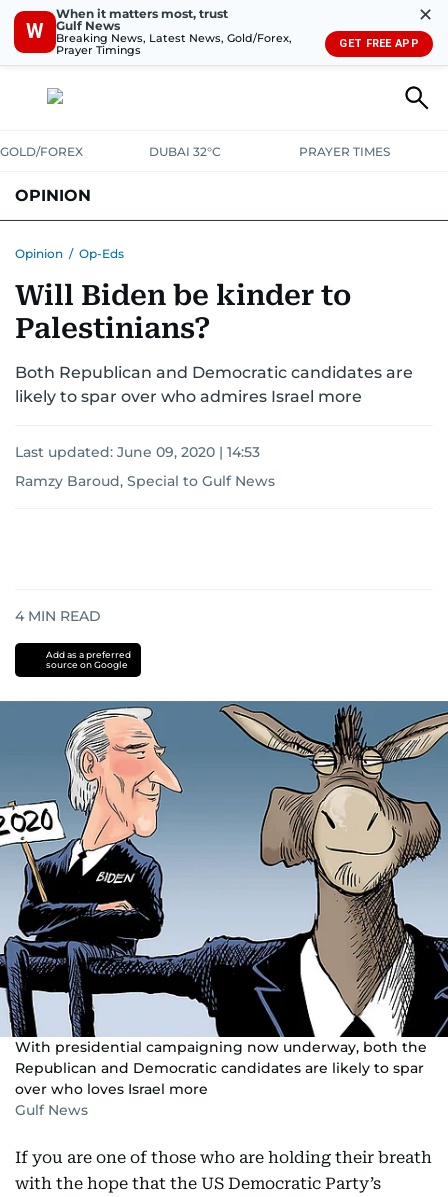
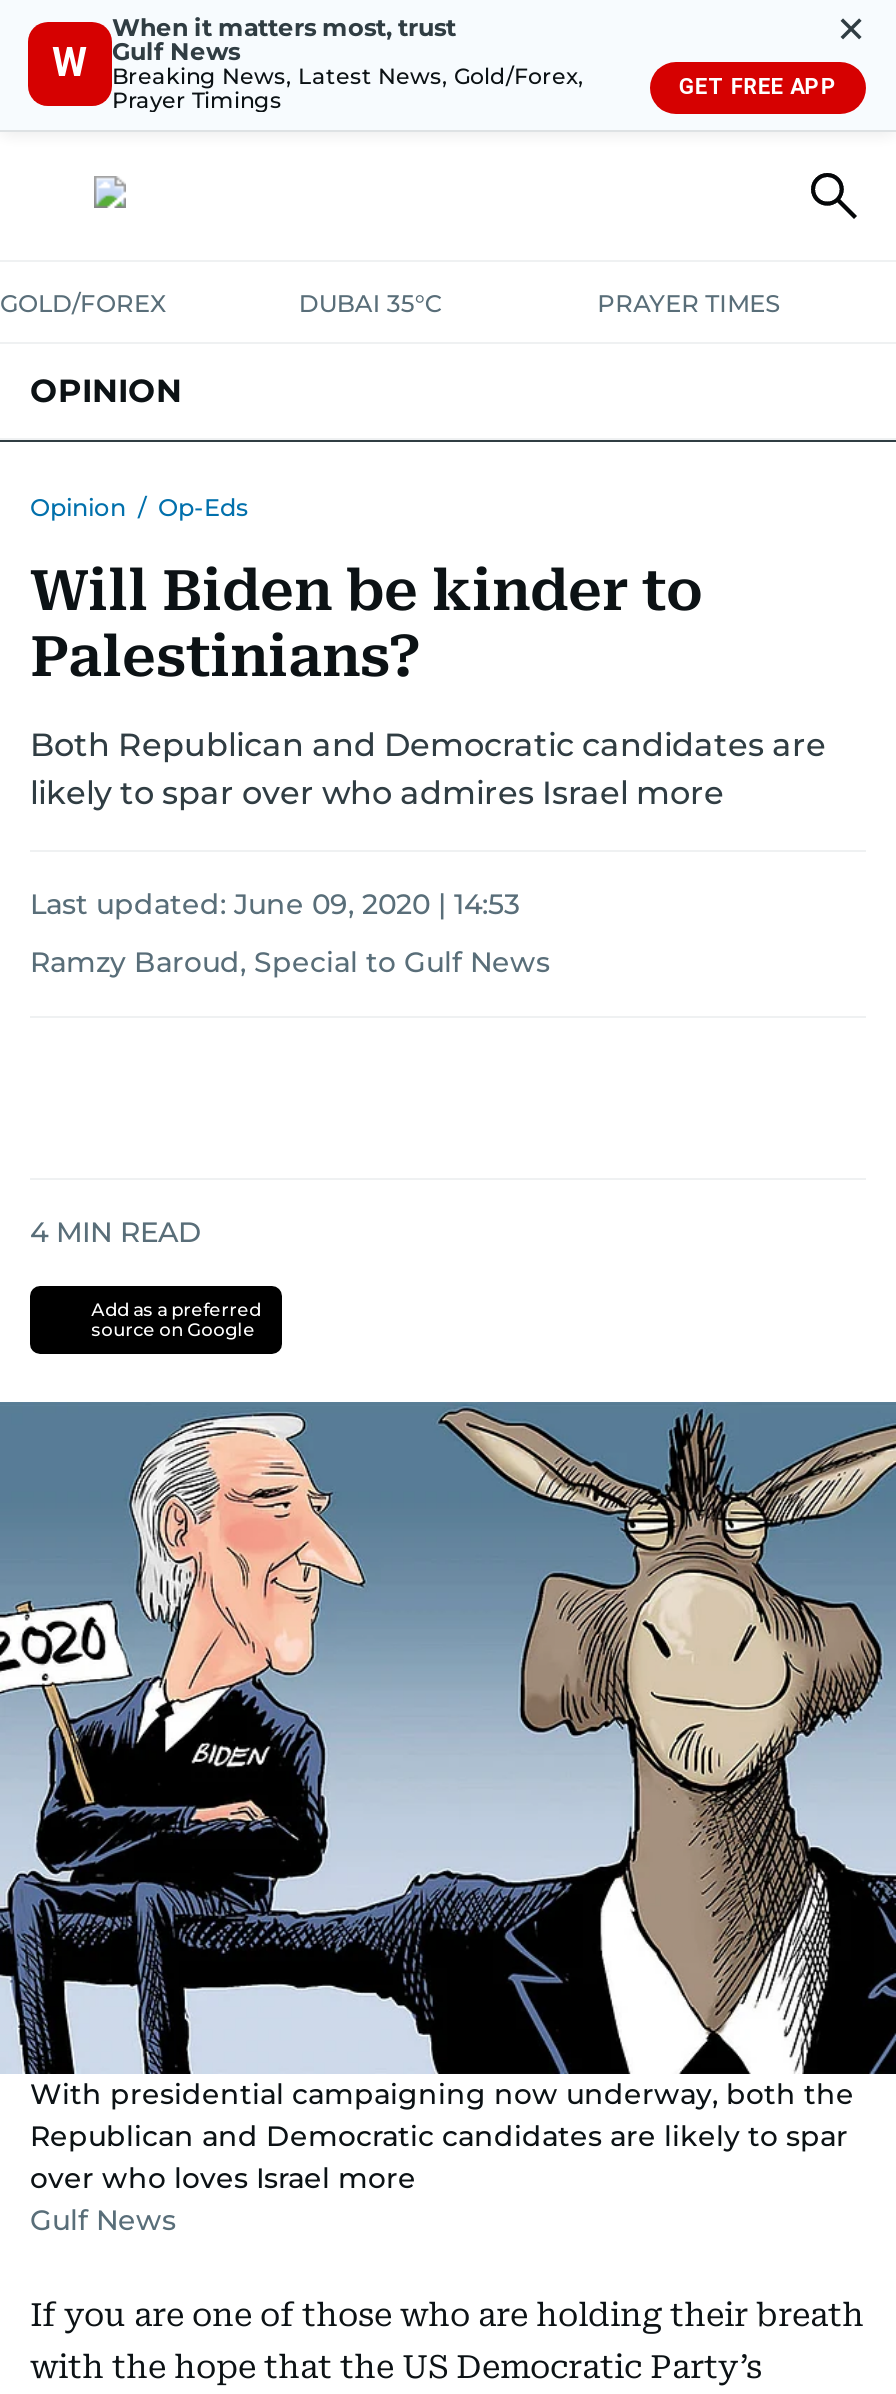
- DUBAI 32°C
+ DUBAI 35°C
